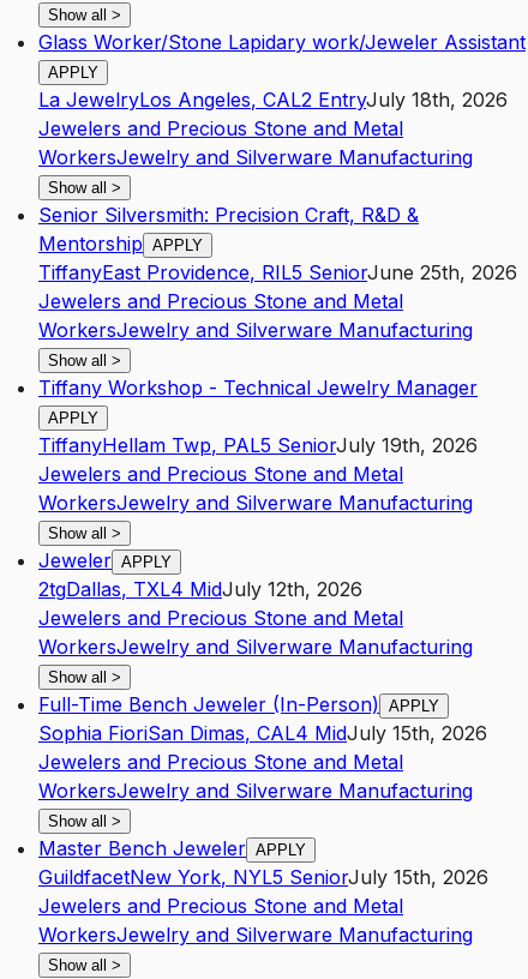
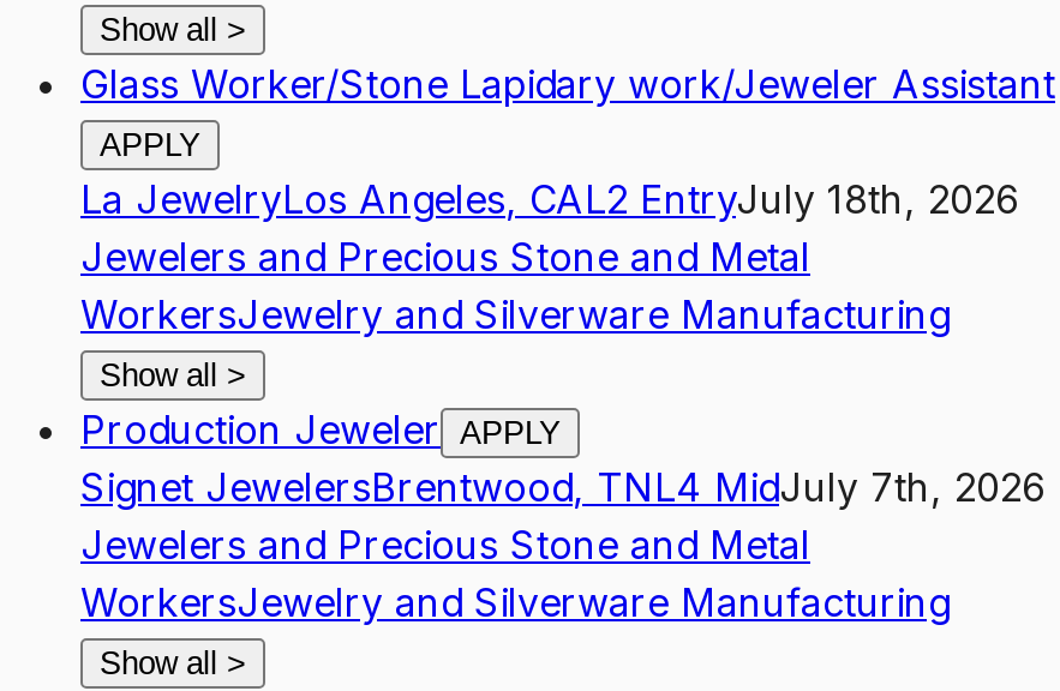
- Senior Silversmith: Precision Craft, R&D &
- Mentorship APPLY
- TiffanyEast Providence, RI L5 SeniorJune 25th, 2026
- Jewelers and Precious Stone and Metal
- WorkersJewelry and Silverware Manufacturing
- Show all >
- Tiffany Workshop - Technical Jewelry Manager
- APPLY
- TiffanyHellam Twp, PAL5 SeniorJuly 19th, 2026
- Jewelers and Precious Stone and Metal
- WorkersJewelry and Silverware Manufacturing
- Show all >
- Jeweler APPLY
- 2tgDallas, TXL4 MidJuly 12th, 2026
- Jewelers and Precious Stone and Metal
- WorkersJewelry and Silverware Manufacturing
- Show all >
- Full-Time Bench Jeweler (In-Person) APPLY
- Sophia FioriSan Dimas, CAL4 MidJuly 15th, 2026
- Jewelers and Precious Stone and Metal
- WorkersJewelry and Silverware Manufacturing
- Show all >
- Master Bench Jeweler APPLY
- GuildfacetNew York, NYL5 SeniorJuly 15th, 2026
+ Production Jeweler APPLY
+ Signet JewelersBrentwood, TN L4 MidJuly 7th, 2026
